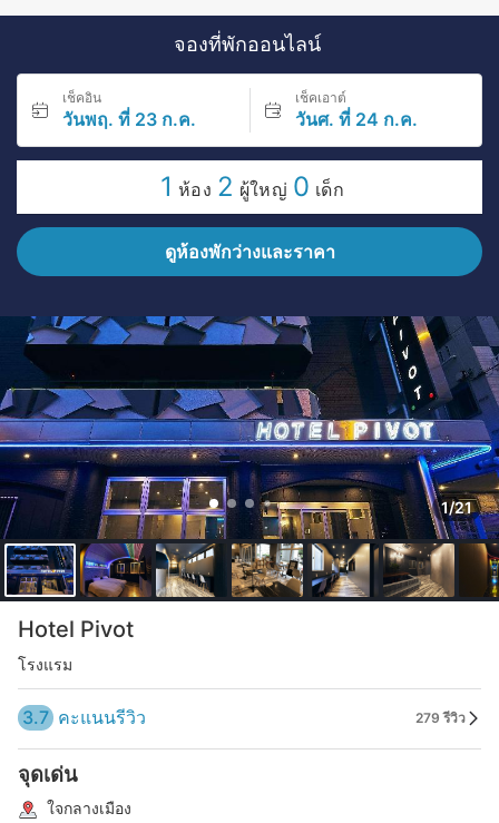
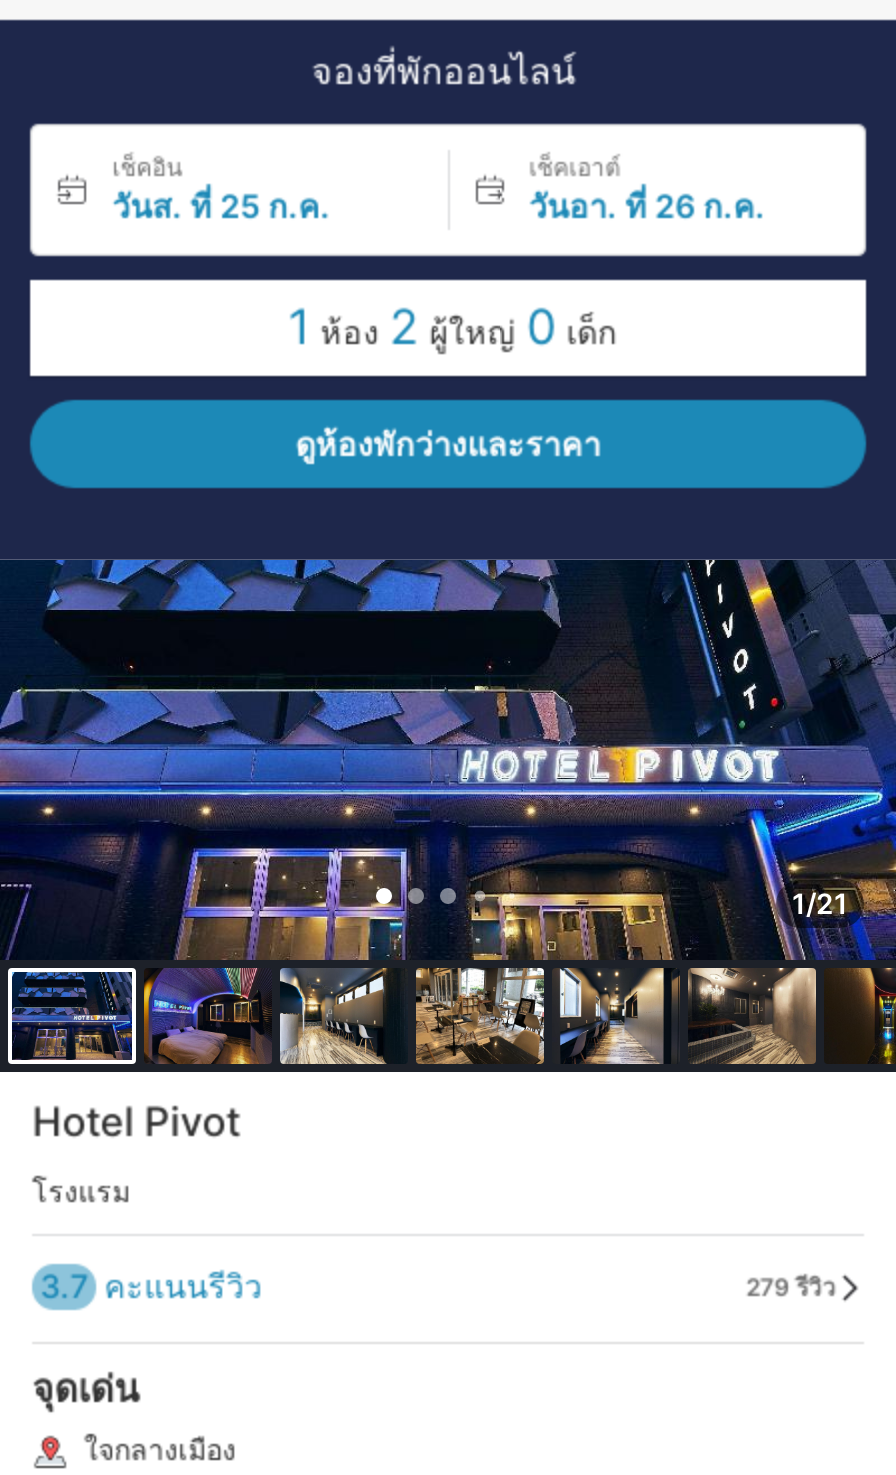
- วันพฤ. ที่ 23 ก.ค.
+ วันส. ที่ 25 ก.ค.

- วันศ. ที่ 24 ก.ค.
+ วันอา. ที่ 26 ก.ค.
